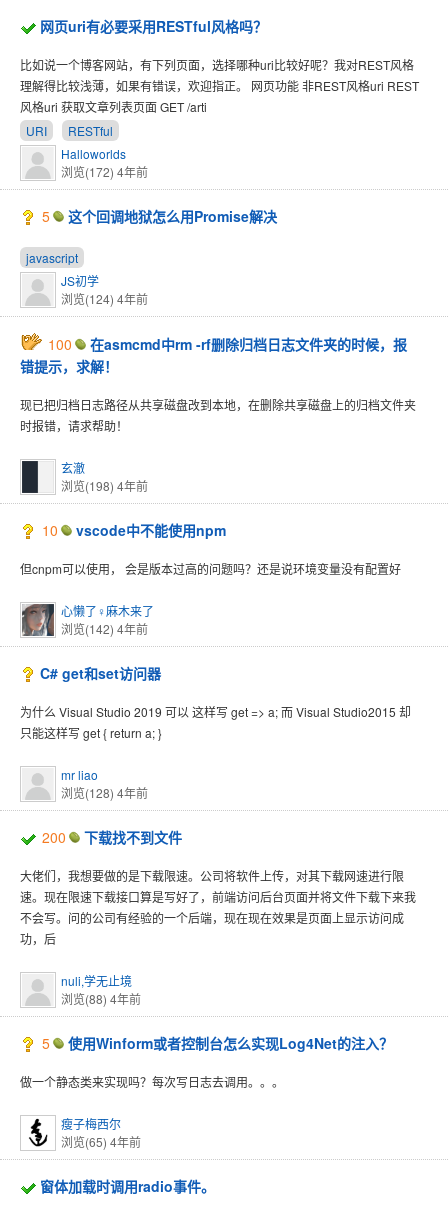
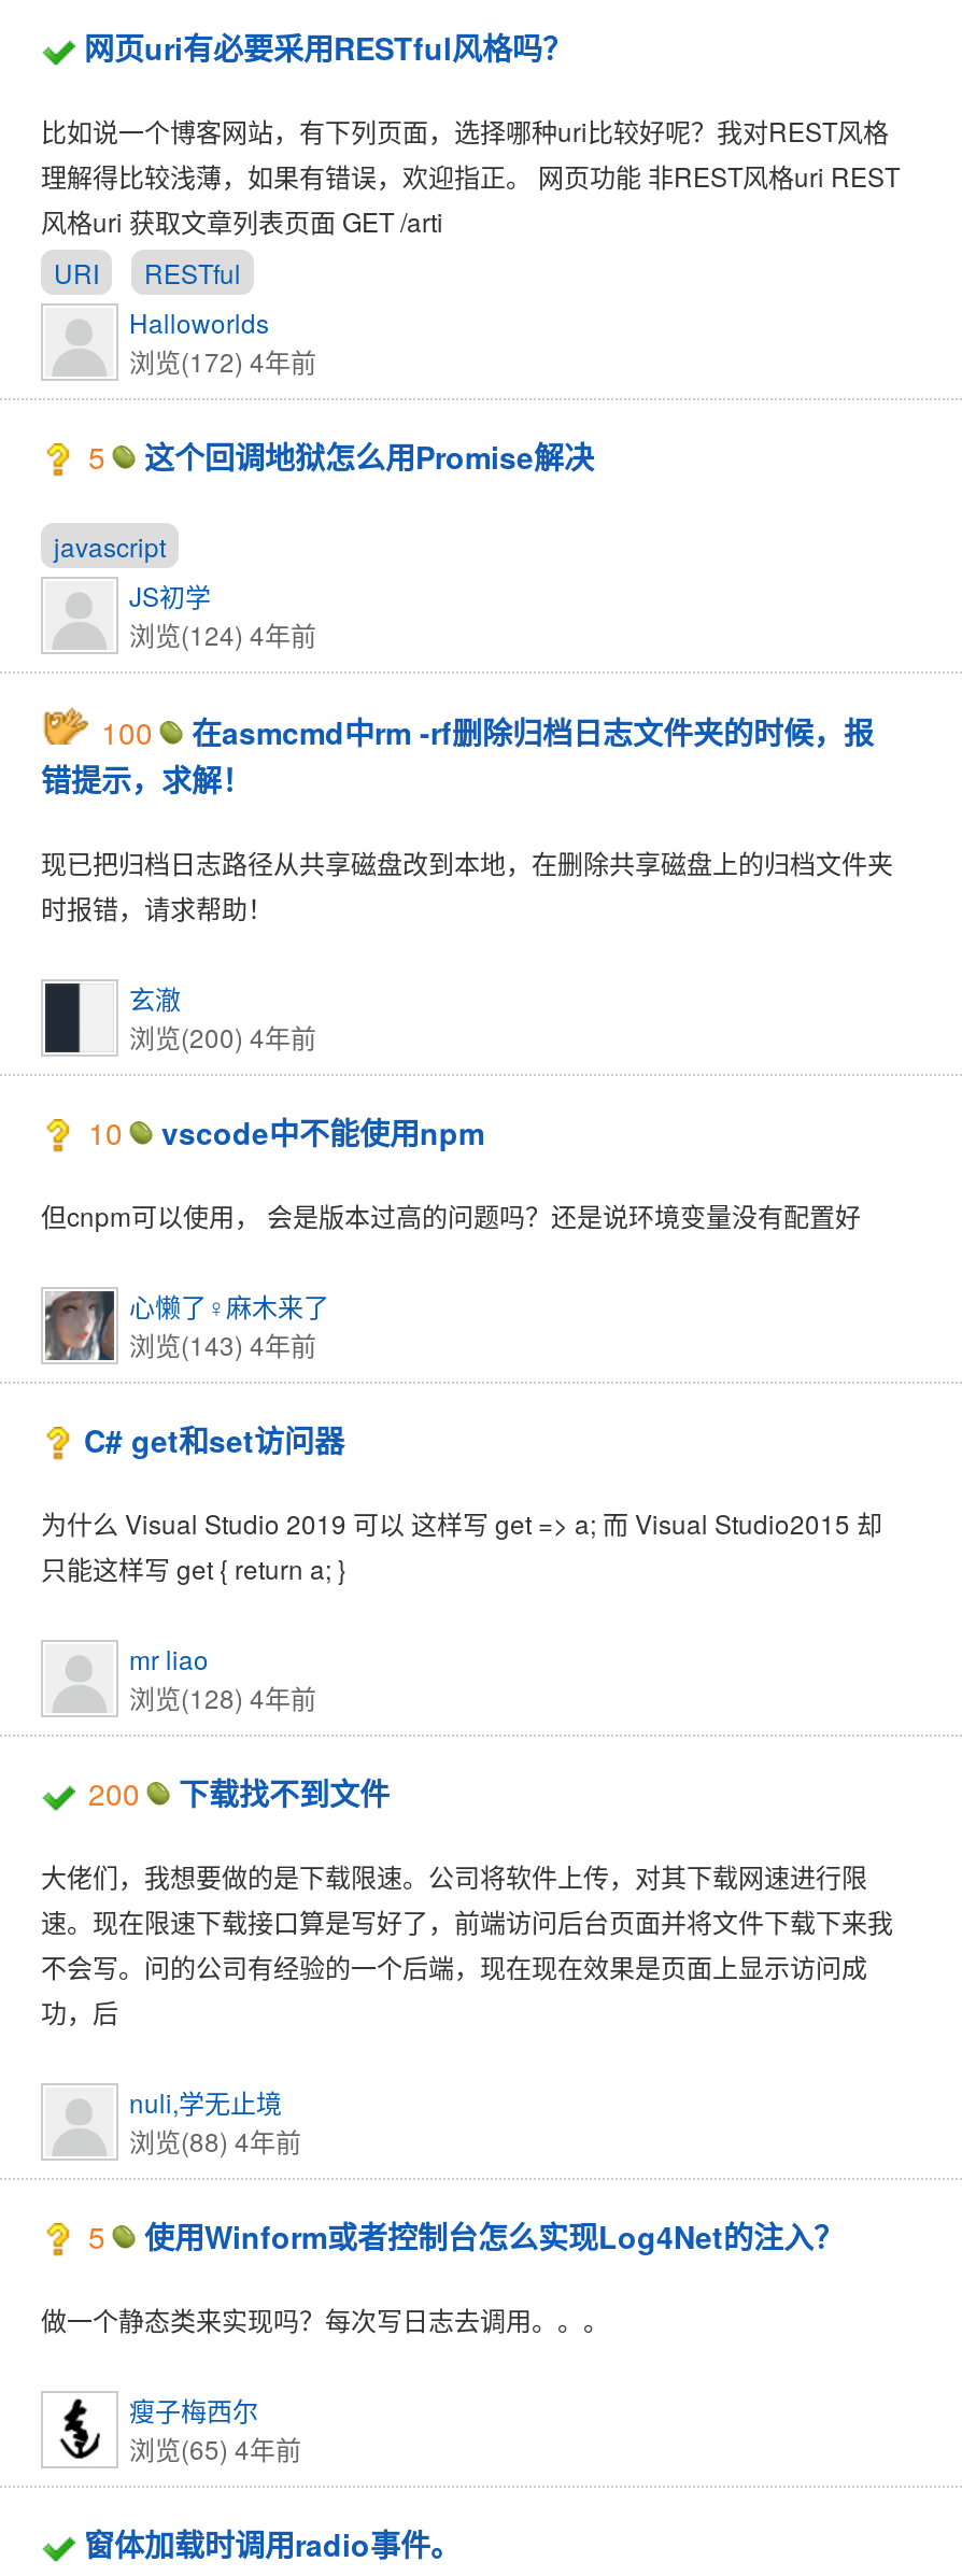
- 浏览(198) 4年前
+ 浏览(200) 4年前

- 浏览(142) 4年前
+ 浏览(143) 4年前
